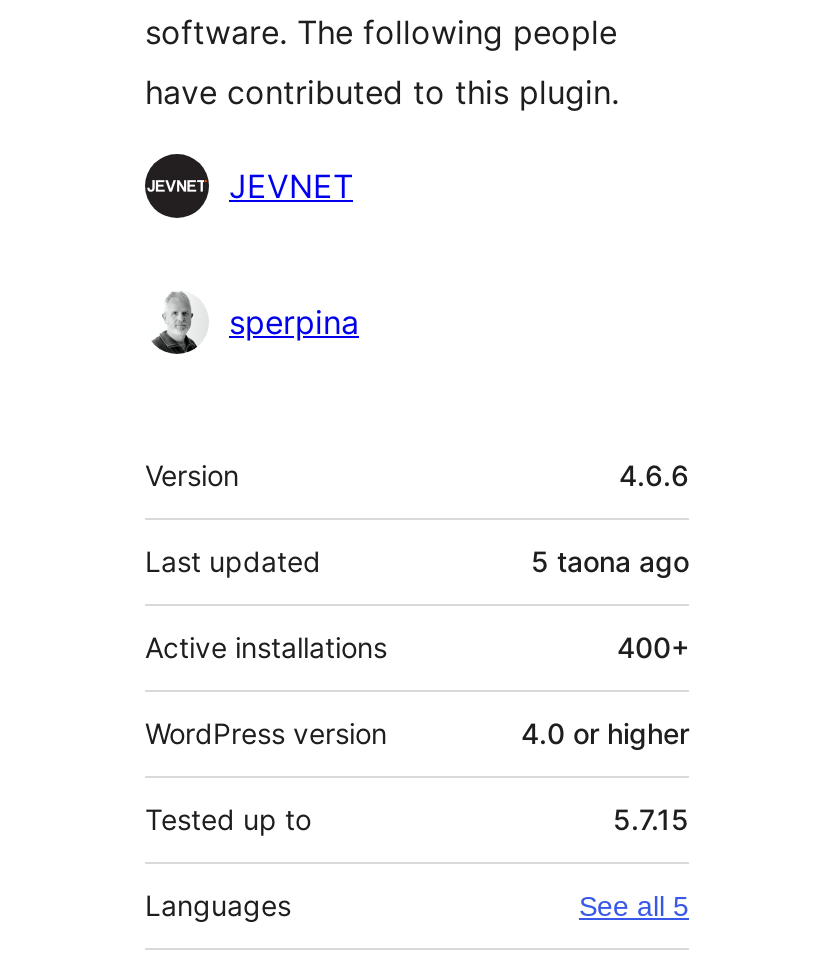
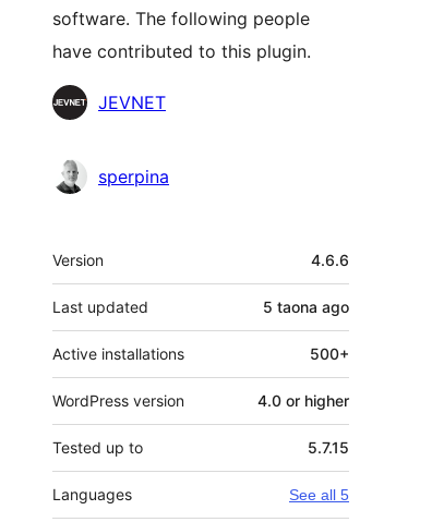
- 400+
+ 500+
